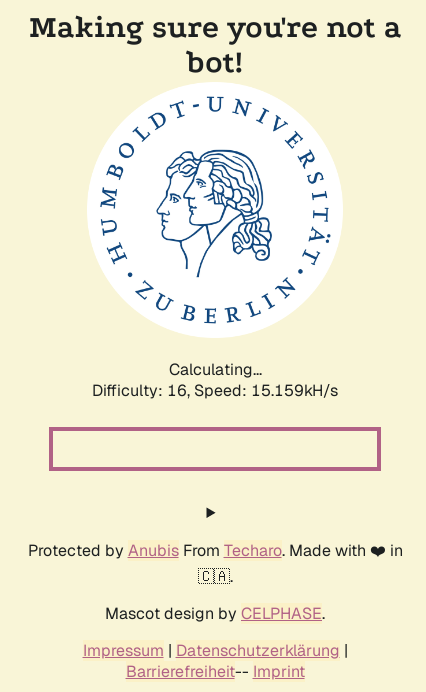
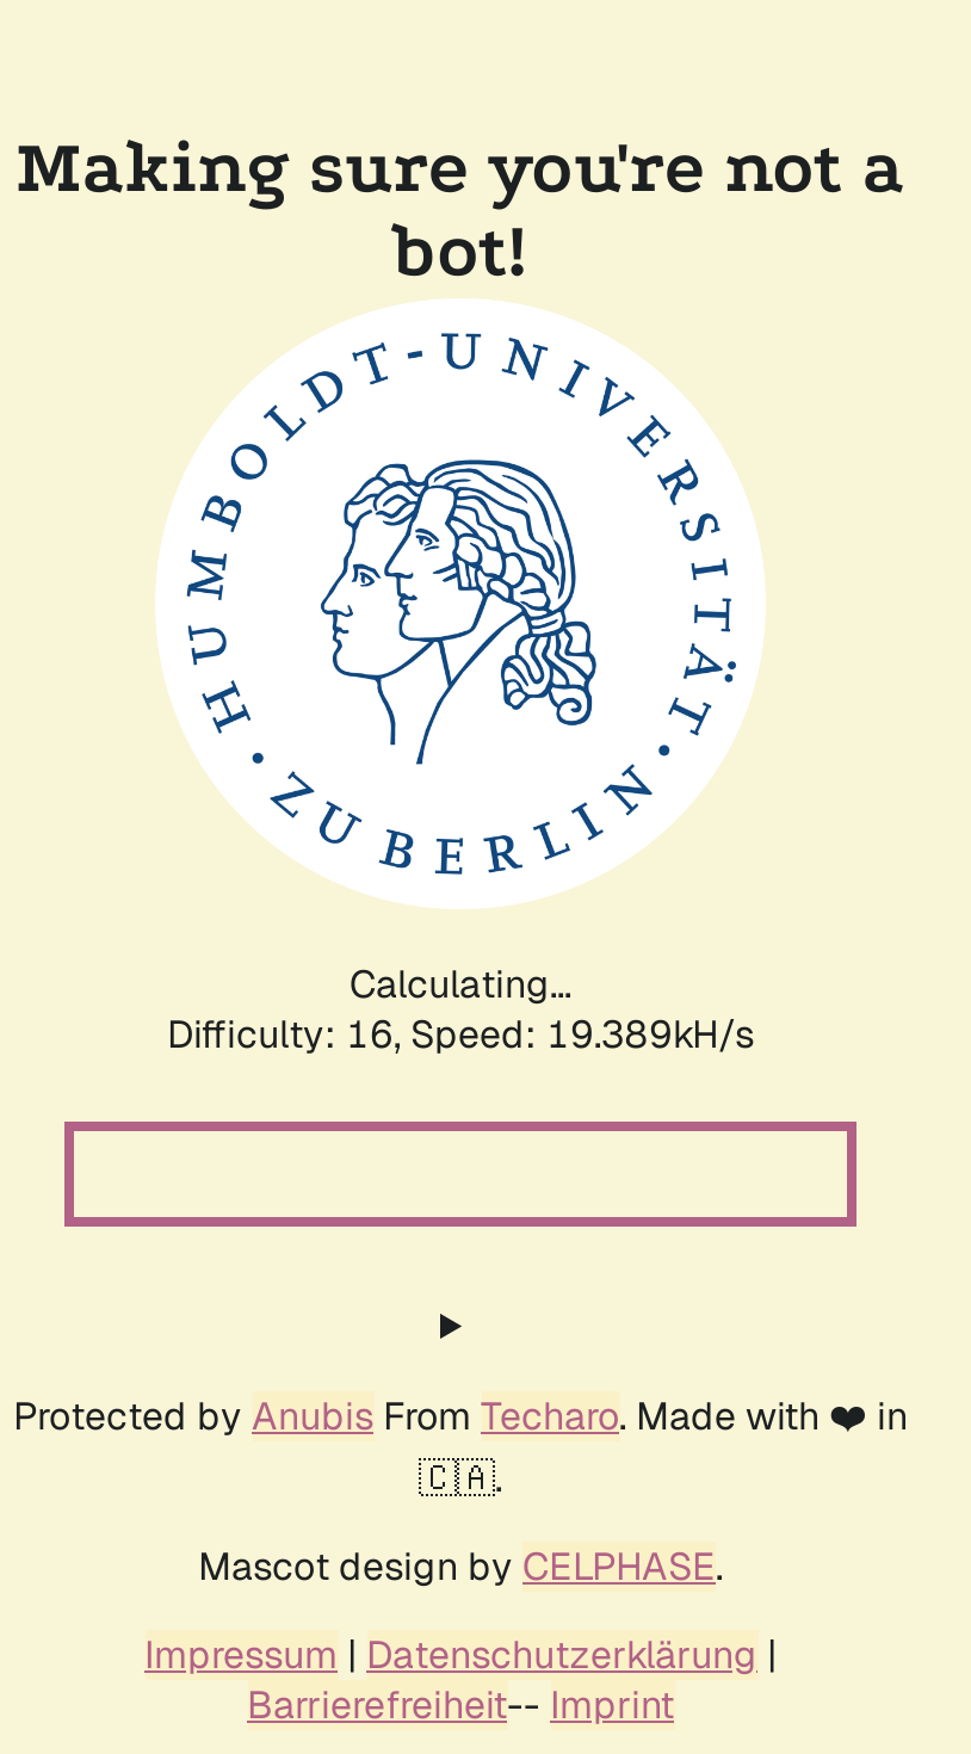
- Difficulty: 16, Speed: 15.159kH/s
+ Difficulty: 16, Speed: 19.389kH/s
